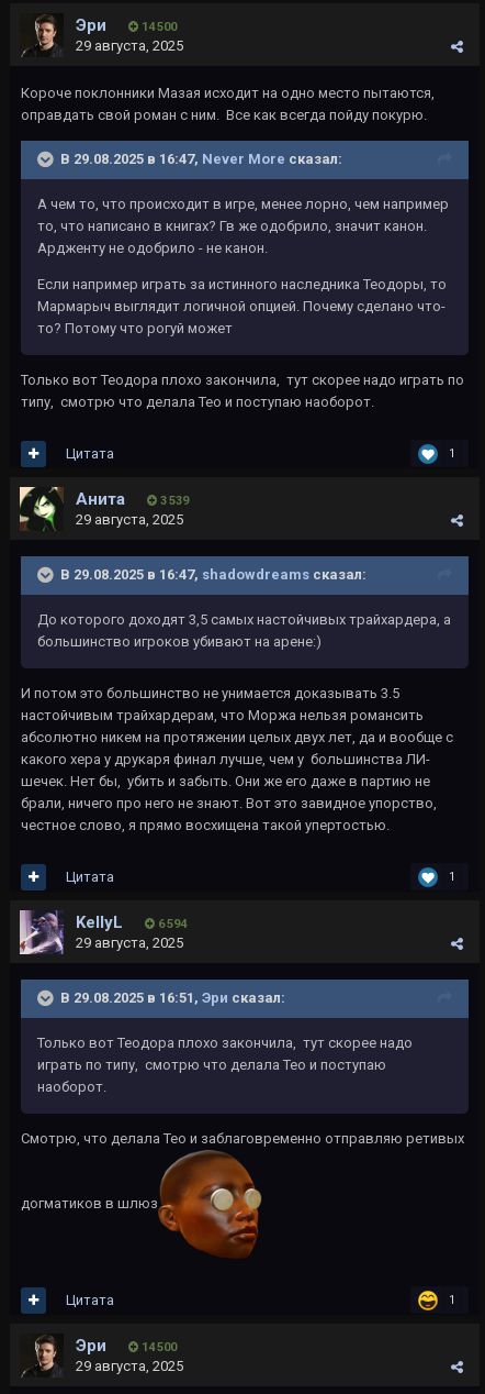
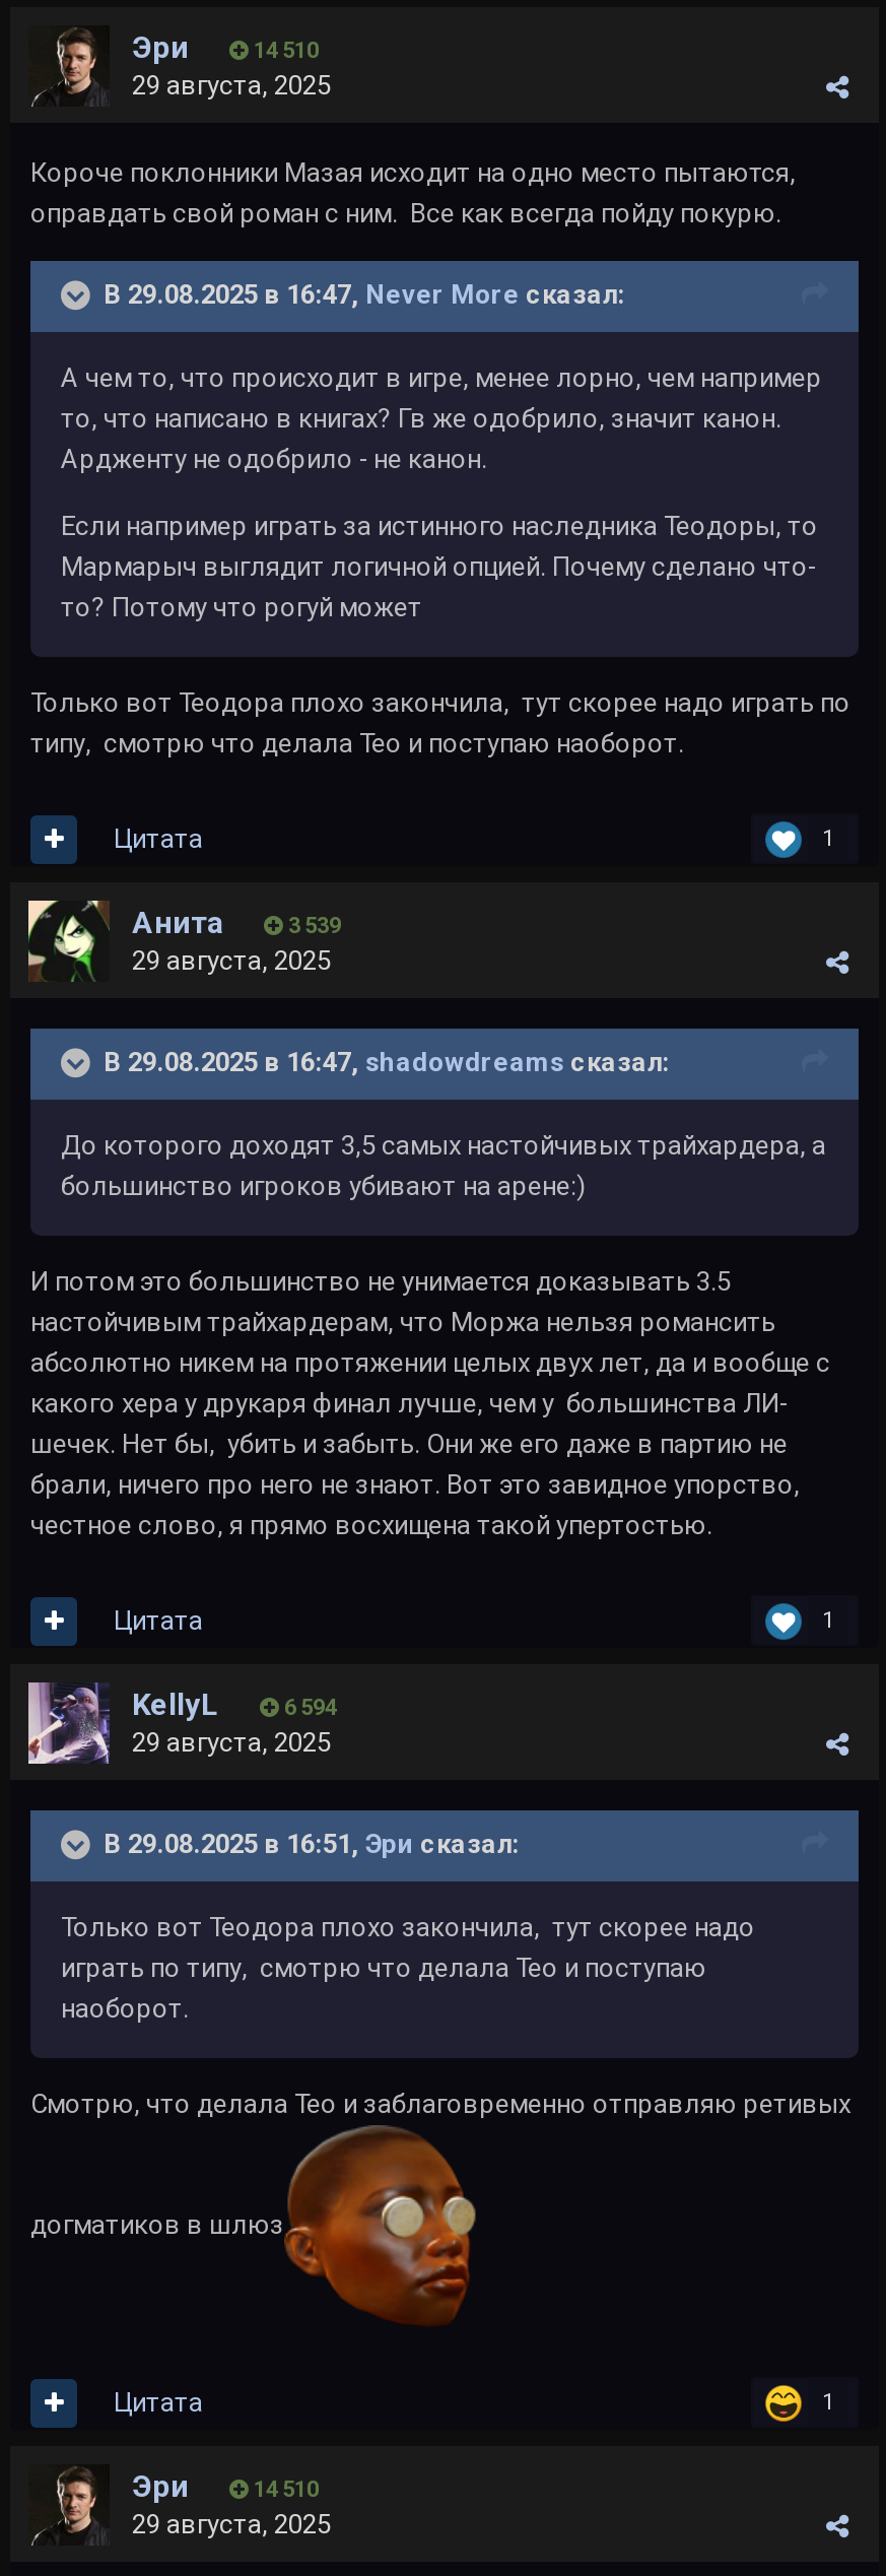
- 14 500
+ 14 510

- 14 500
+ 14 510
